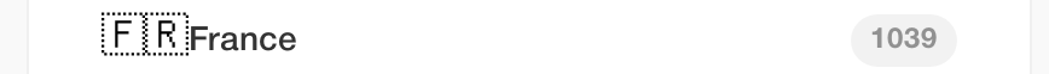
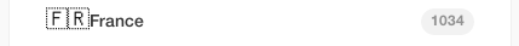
- 1039
+ 1034
